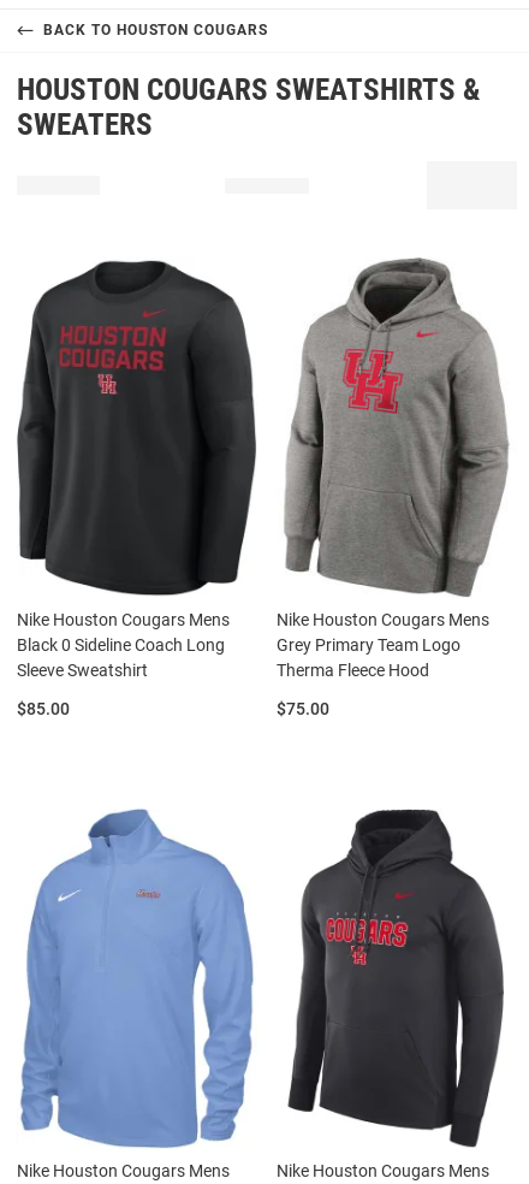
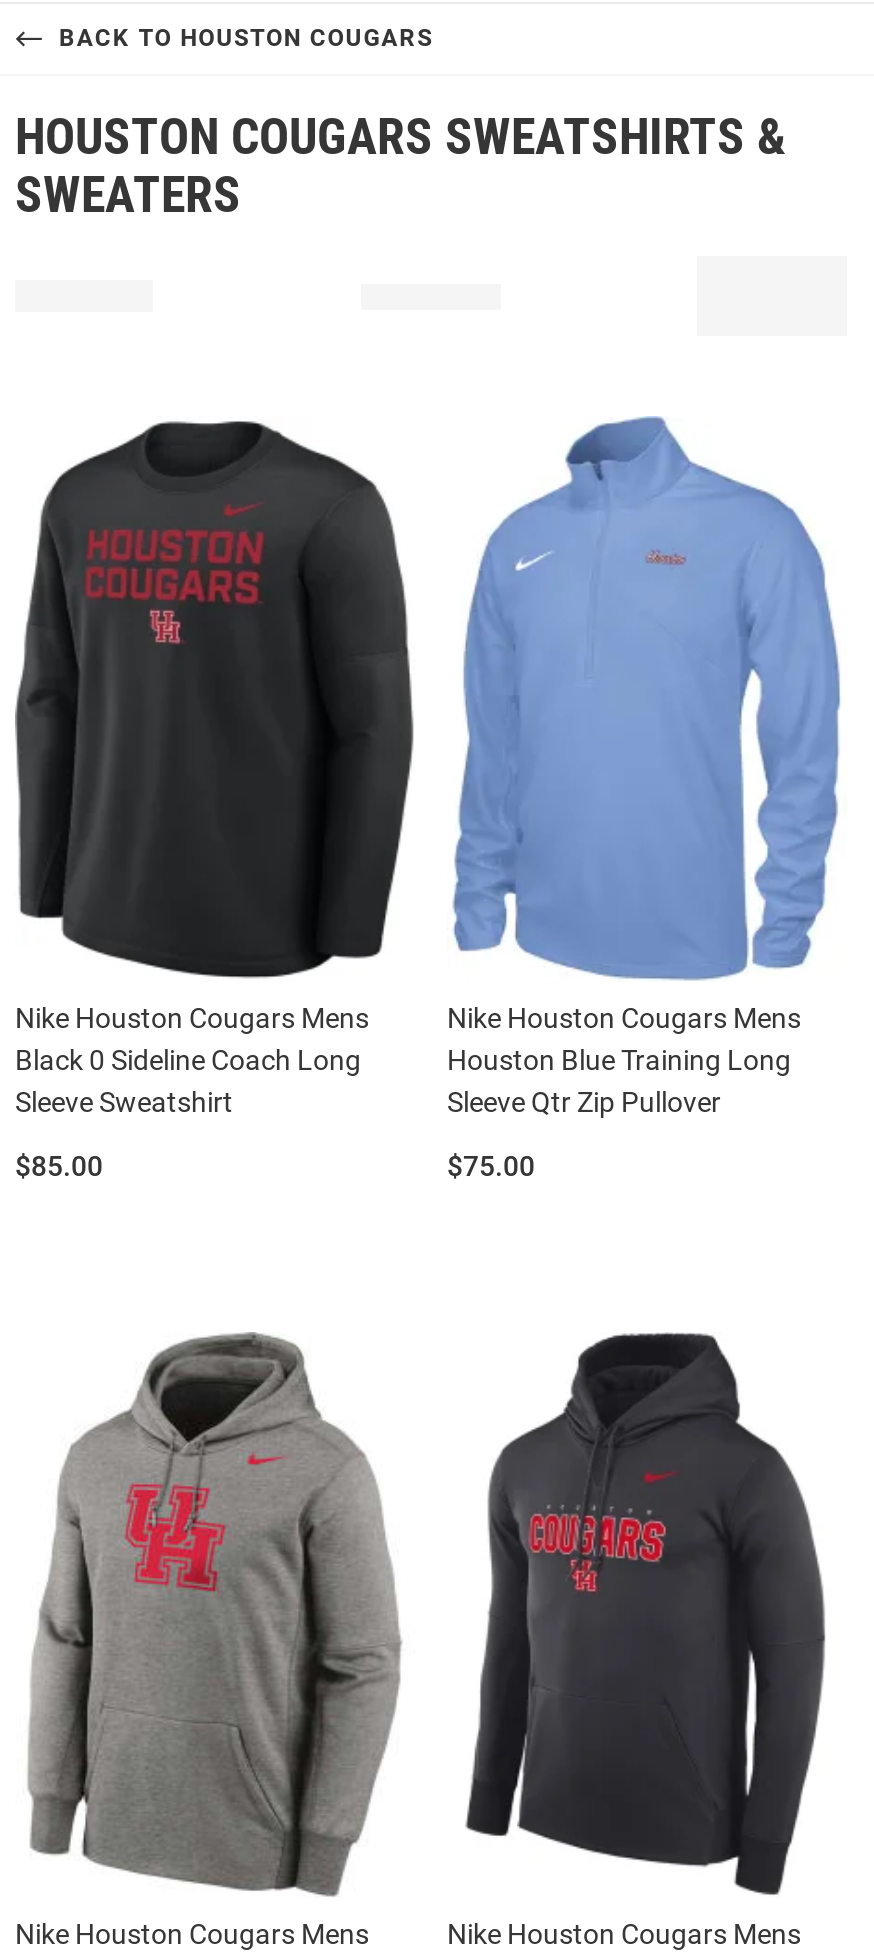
moved down: [image]

- Grey Primary Team Logo
- Therma Fleece Hood
+ Houston Blue Training Long
+ Sleeve Qtr Zip Pullover

moved up: [image]
